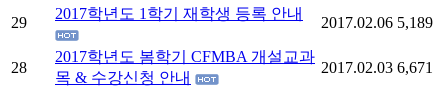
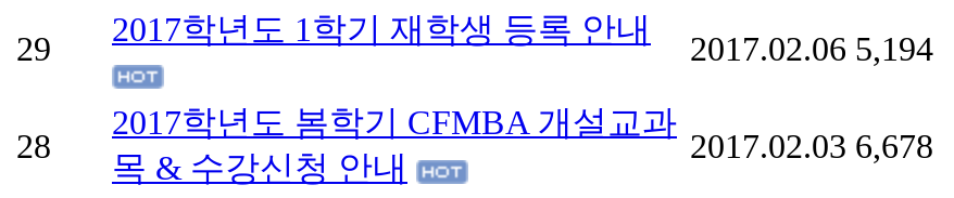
- 2017.02.06 5,189
+ 2017.02.06 5,194

- 2017.02.03 6,671
+ 2017.02.03 6,678
